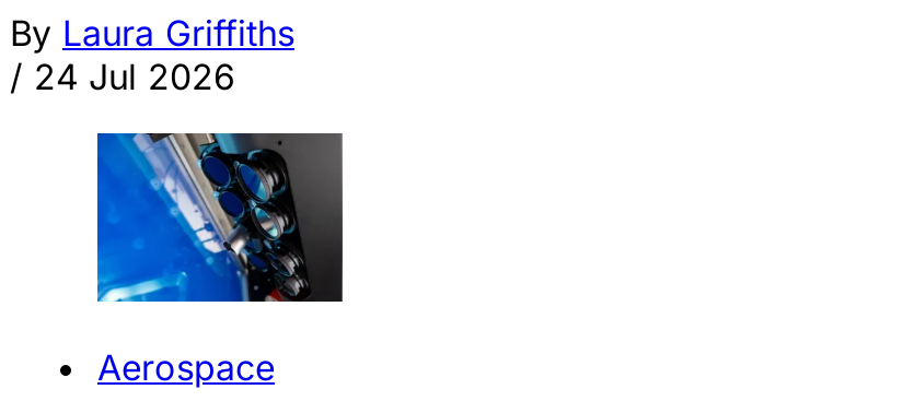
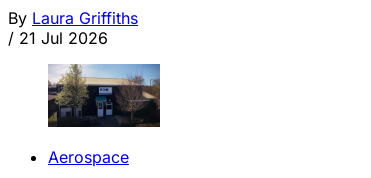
- / 24 Jul 2026
+ / 21 Jul 2026

- [image]
+ [image]
